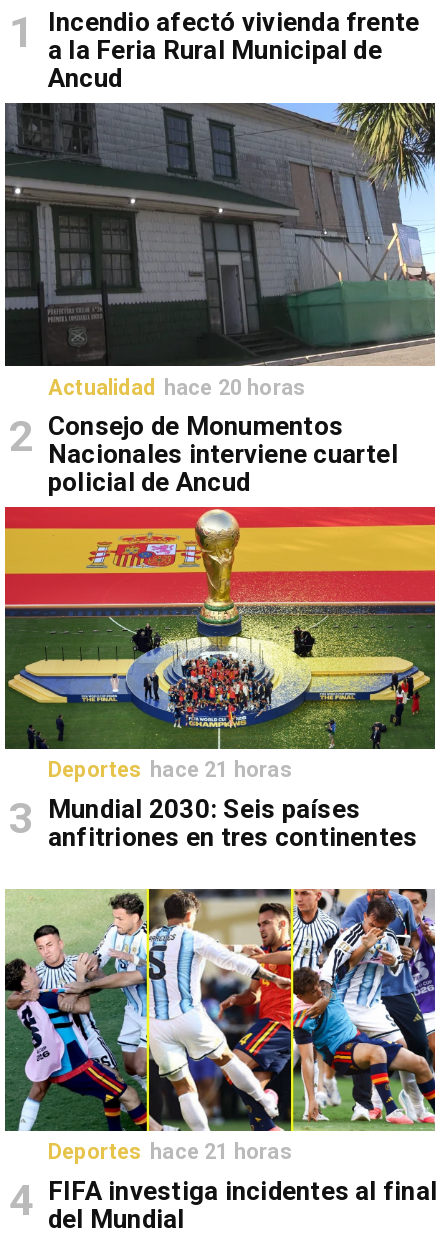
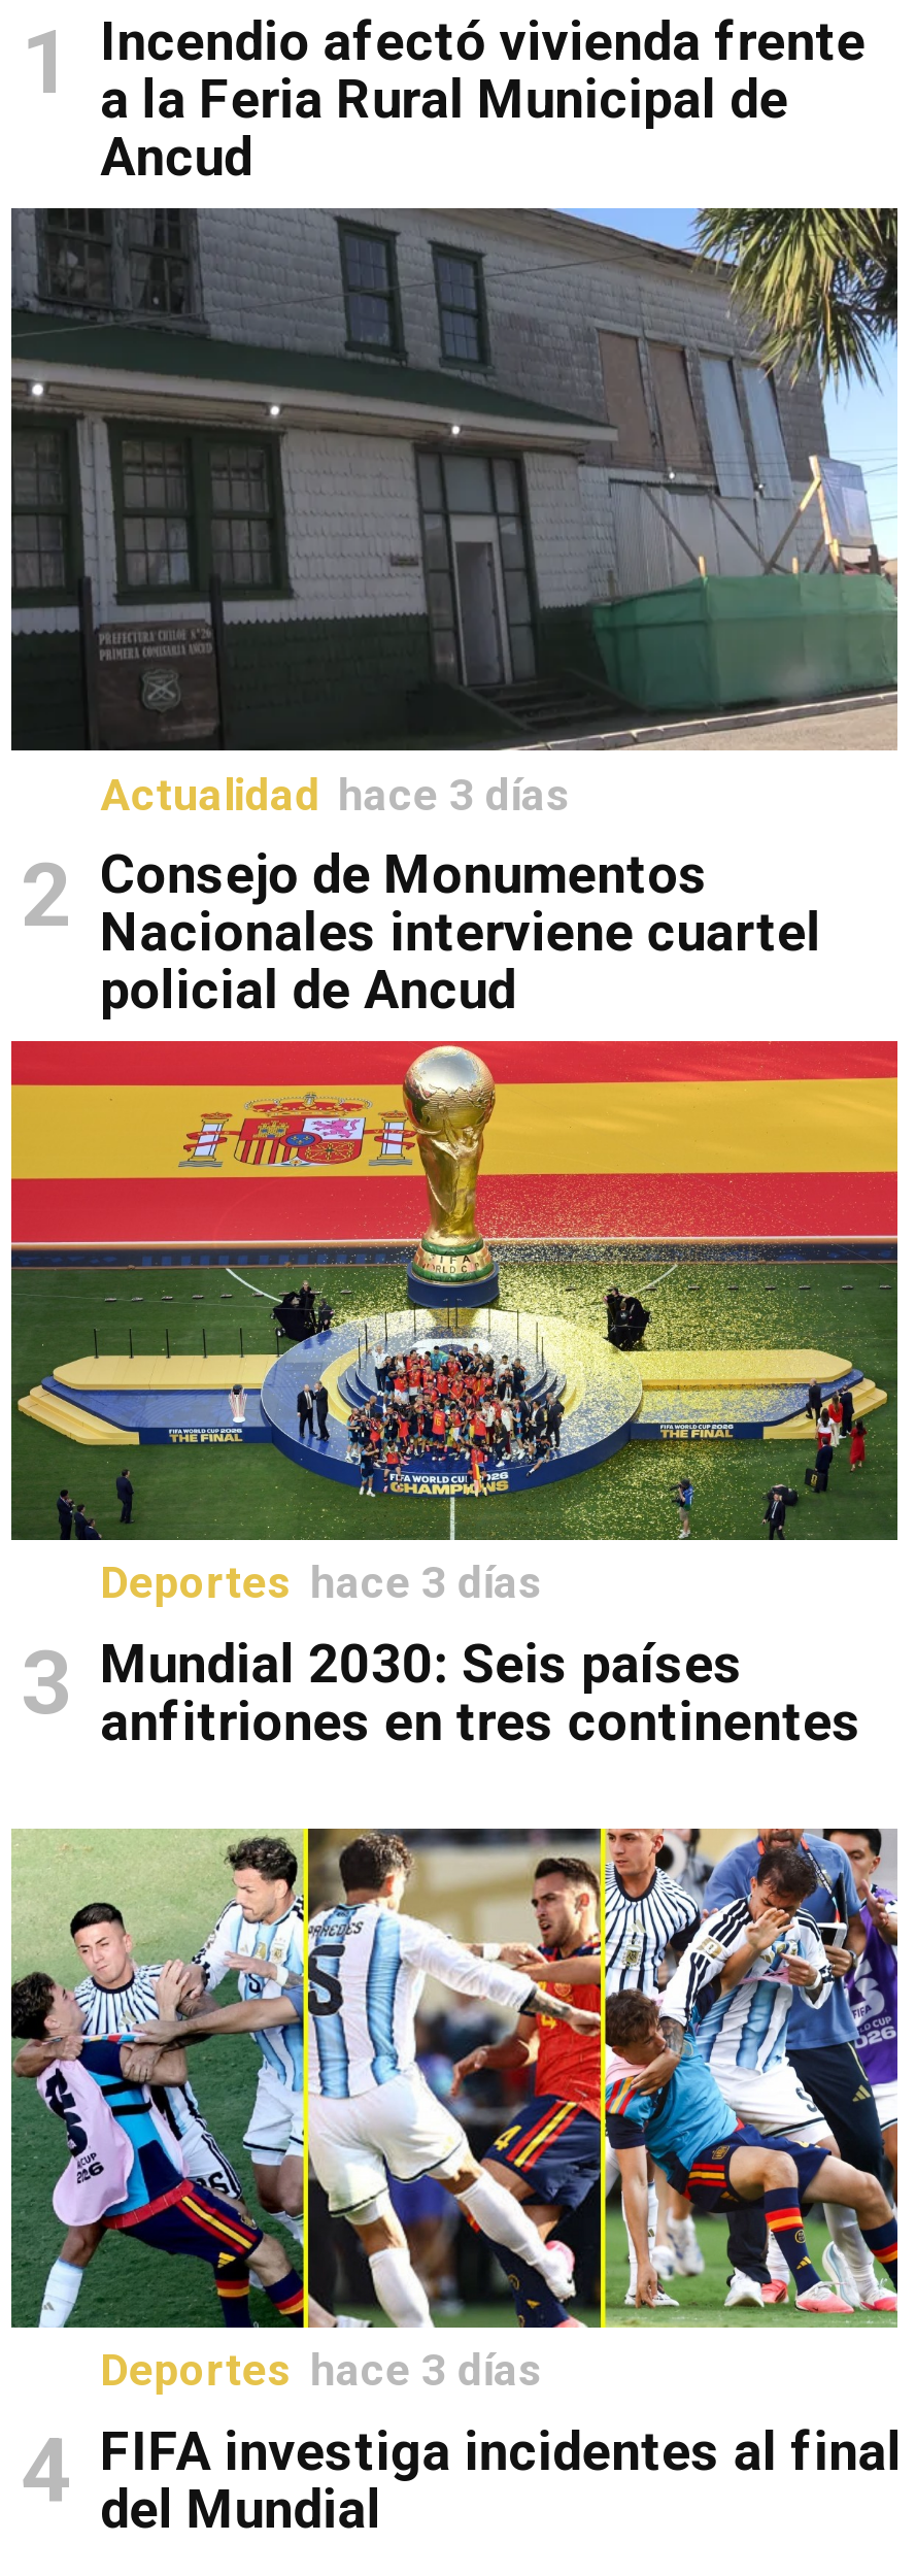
- Actualidad hace 20 horas
+ Actualidad hace 3 días

- Deportes hace 21 horas
+ Deportes hace 3 días

- Deportes hace 21 horas
+ Deportes hace 3 días
